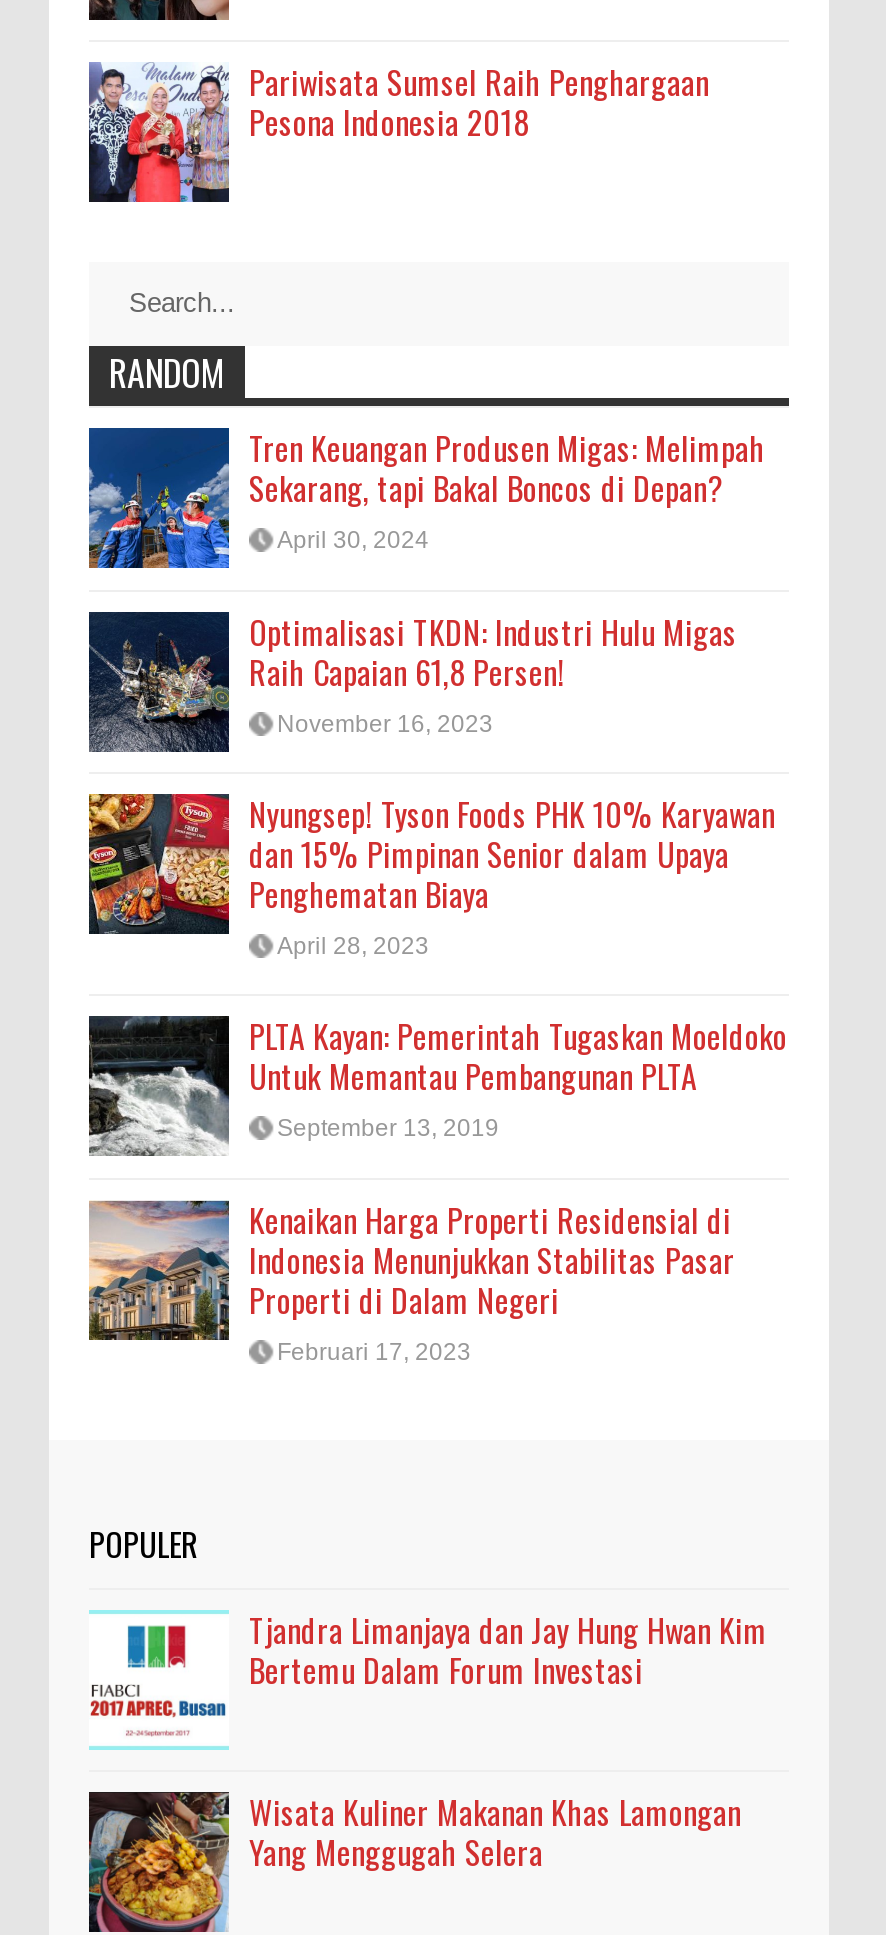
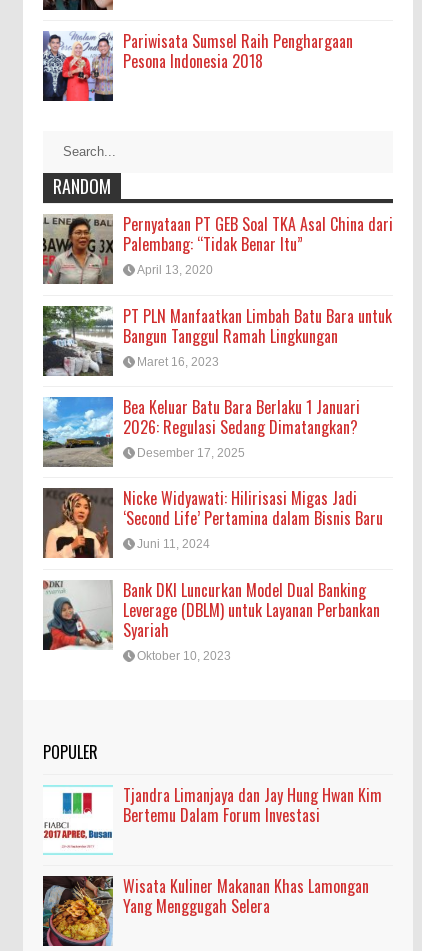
- [image]
- Tren Keuangan Produsen Migas: Melimpah
- Sekarang, tapi Bakal Boncos di Depan?
- April 30, 2024
+ [image]
+ Pernyataan PT GEB Soal TKA Asal China dari
+ Palembang: “Tidak Benar Itu”
+ April 13, 2020

- [image]
- Optimalisasi TKDN: Industri Hulu Migas
- Raih Capaian 61,8 Persen!
- November 16, 2023
+ [image]
+ PT PLN Manfaatkan Limbah Batu Bara untuk
+ Bangun Tanggul Ramah Lingkungan
+ Maret 16, 2023

- [image]
- Nyungsep! Tyson Foods PHK 10% Karyawan
- dan 15% Pimpinan Senior dalam Upaya
- Penghematan Biaya
- April 28, 2023
+ [image]
+ Bea Keluar Batu Bara Berlaku 1 Januari
+ 2026: Regulasi Sedang Dimatangkan?
+ Desember 17, 2025

- [image]
- PLTA Kayan: Pemerintah Tugaskan Moeldoko
- Untuk Memantau Pembangunan PLTA
- September 13, 2019
+ [image]
+ Nicke Widyawati: Hilirisasi Migas Jadi
+ ‘Second Life’ Pertamina dalam Bisnis Baru
+ Juni 11, 2024

- [image]
- Kenaikan Harga Properti Residensial di
- Indonesia Menunjukkan Stabilitas Pasar
- Properti di Dalam Negeri
- Februari 17, 2023
+ [image]
+ Bank DKI Luncurkan Model Dual Banking
+ Leverage (DBLM) untuk Layanan Perbankan
+ Syariah
+ Oktober 10, 2023
